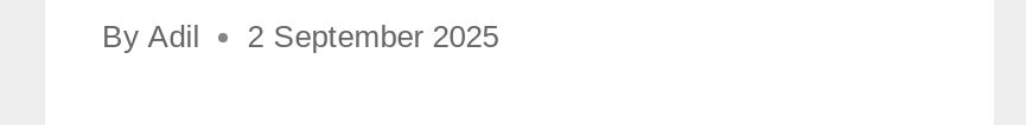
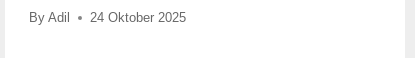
- By Adil 2 September 2025
+ By Adil 24 Oktober 2025
